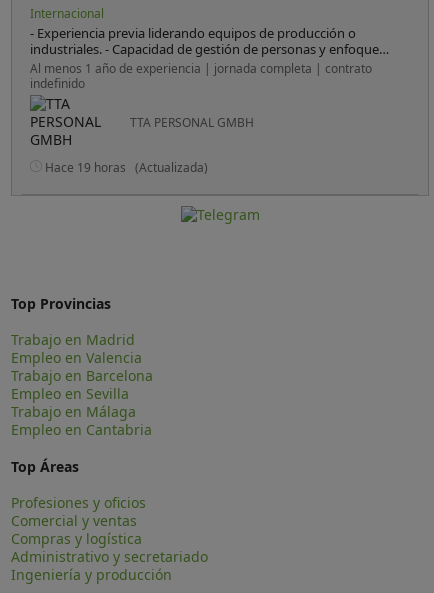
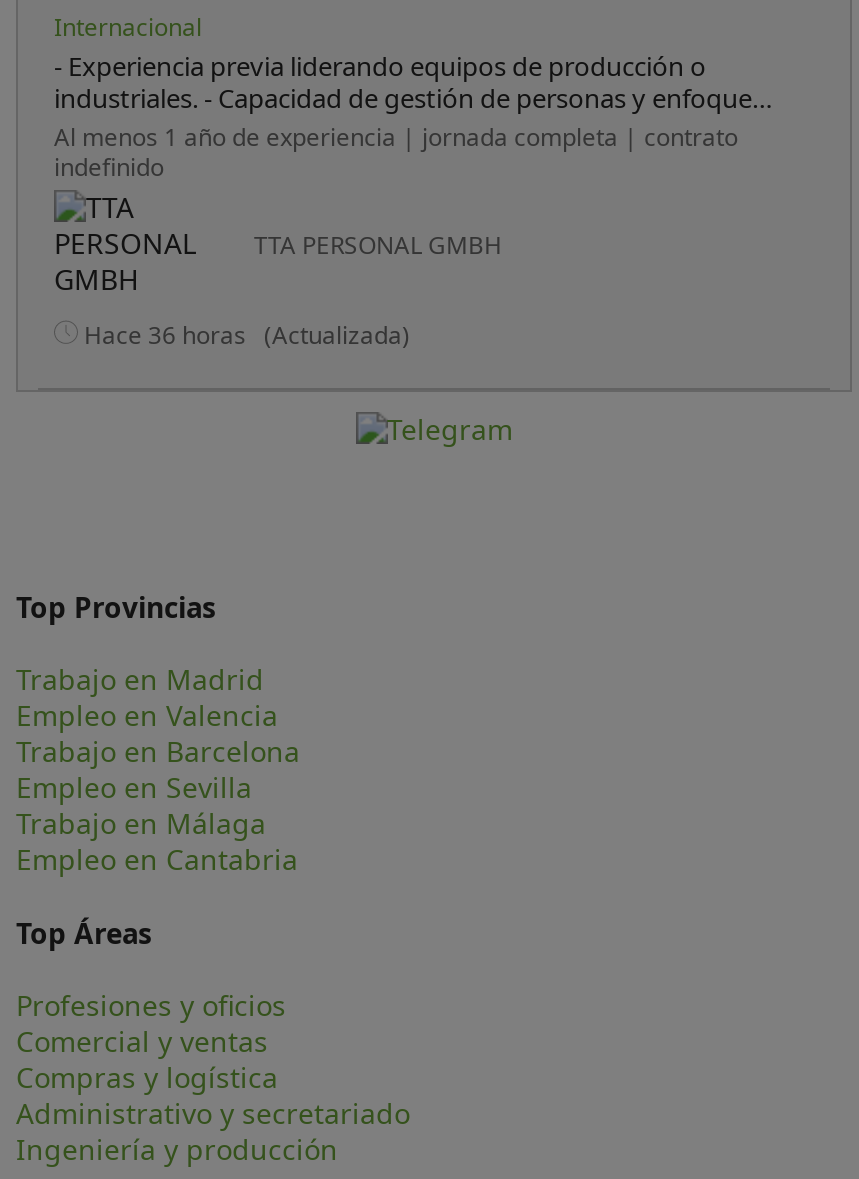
- Hace 19 horas (Actualizada)
+ Hace 36 horas (Actualizada)
